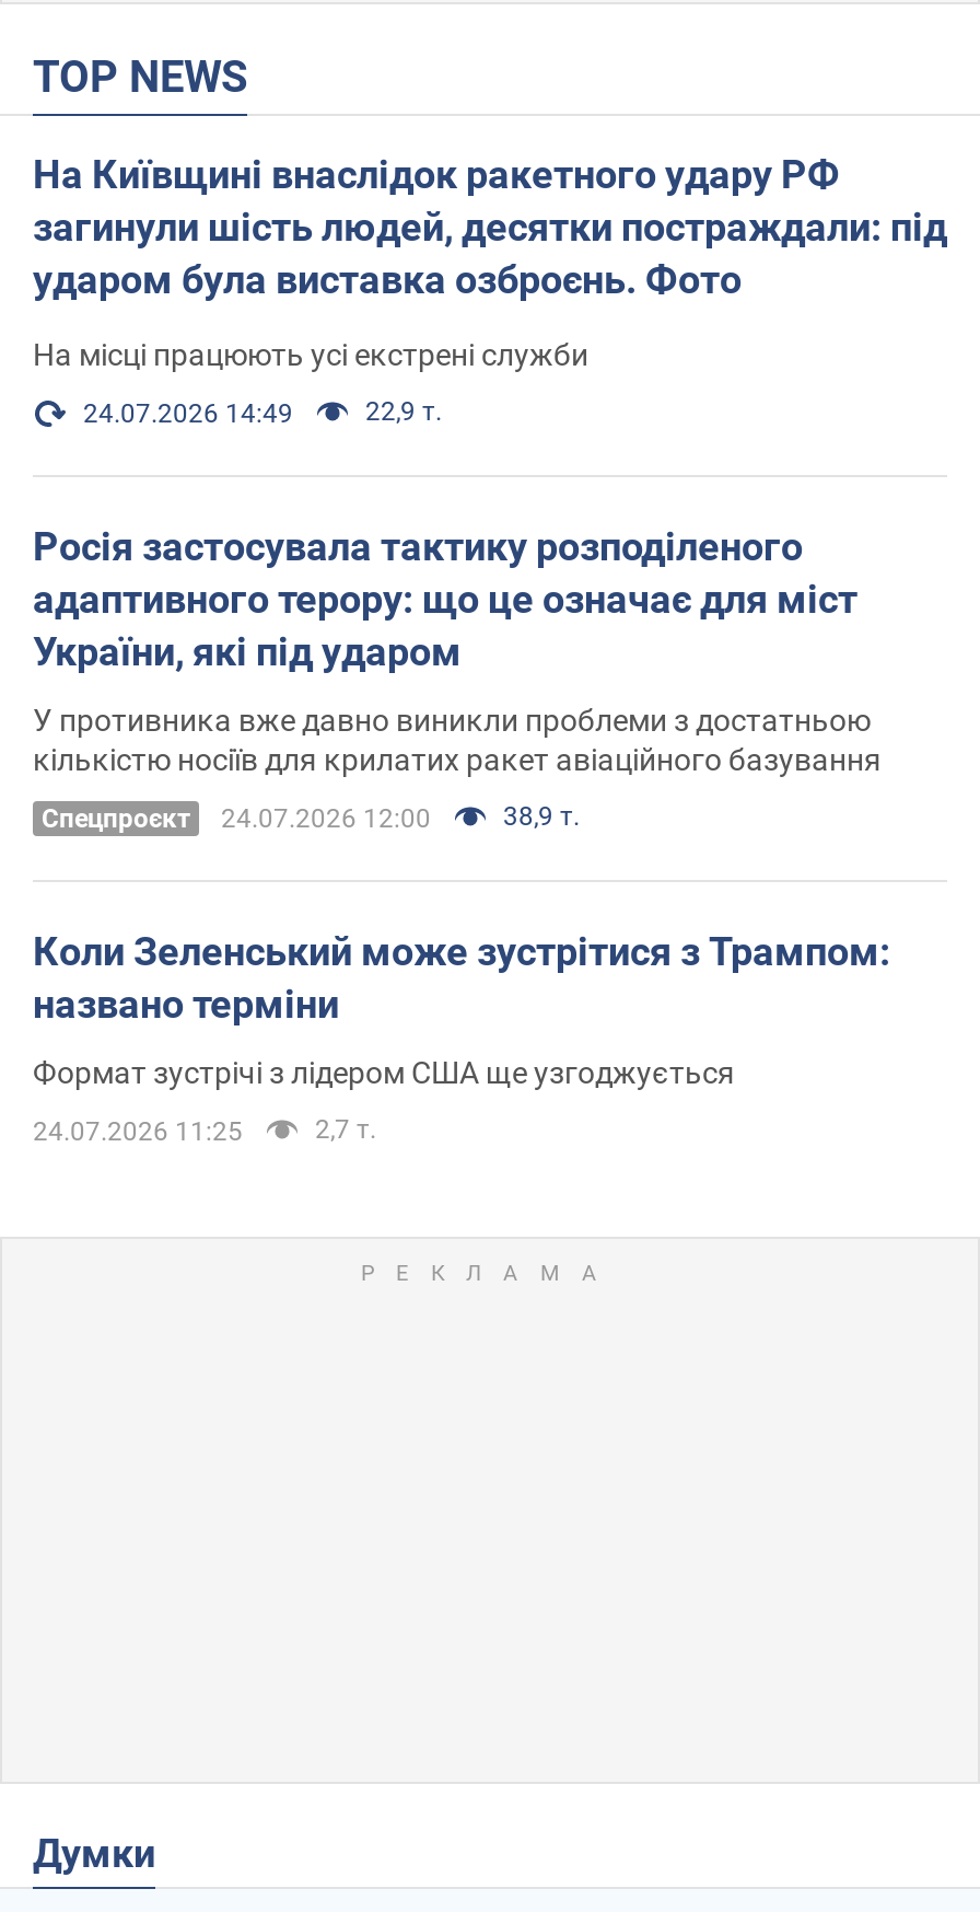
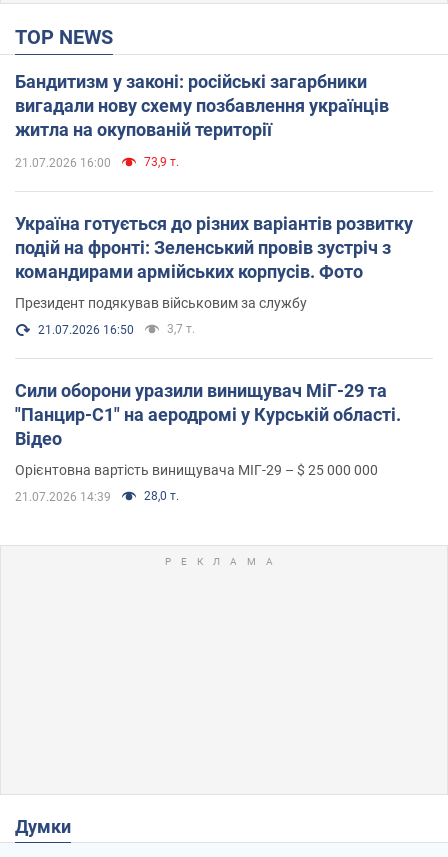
- На Київщині внаслідок ракетного удару РФ
- загинули шість людей, десятки постраждали: під
- ударом була виставка озброєнь. Фото
- На місці працюють усі екстрені служби
- 24.07.2026 14:49
- 22,9 т.
- Росія застосувала тактику розподіленого
- адаптивного терору: що це означає для міст
- України, які під ударом
- У противника вже давно виникли проблеми з достатньою
- кількістю носіїв для крилатих ракет авіаційного базування
- Cпецпроєкт
- 24.07.2026 12:00
- 38,9 т.
- Коли Зеленський може зустрітися з Трампом:
- названо терміни
- Формат зустрічі з лідером США ще узгоджується
- 24.07.2026 11:25
- 2,7 т.
+ Бандитизм у законі: російські загарбники
+ вигадали нову схему позбавлення українців
+ житла на окупованій території
+ 21.07.2026 16:00
+ 73,9 т.
+ Україна готується до різних варіантів розвитку
+ подій на фронті: Зеленський провів зустріч з
+ командирами армійських корпусів. Фото
+ Президент подякував військовим за службу
+ 21.07.2026 16:50
+ 3,7 т.
+ Сили оборони уразили винищувач МіГ-29 та
+ "Панцир-С1" на аеродромі у Курській області.
+ Відео
+ Орієнтовна вартість винищувача МІГ-29 – $ 25 000 000
+ 21.07.2026 14:39
+ 28,0 т.
